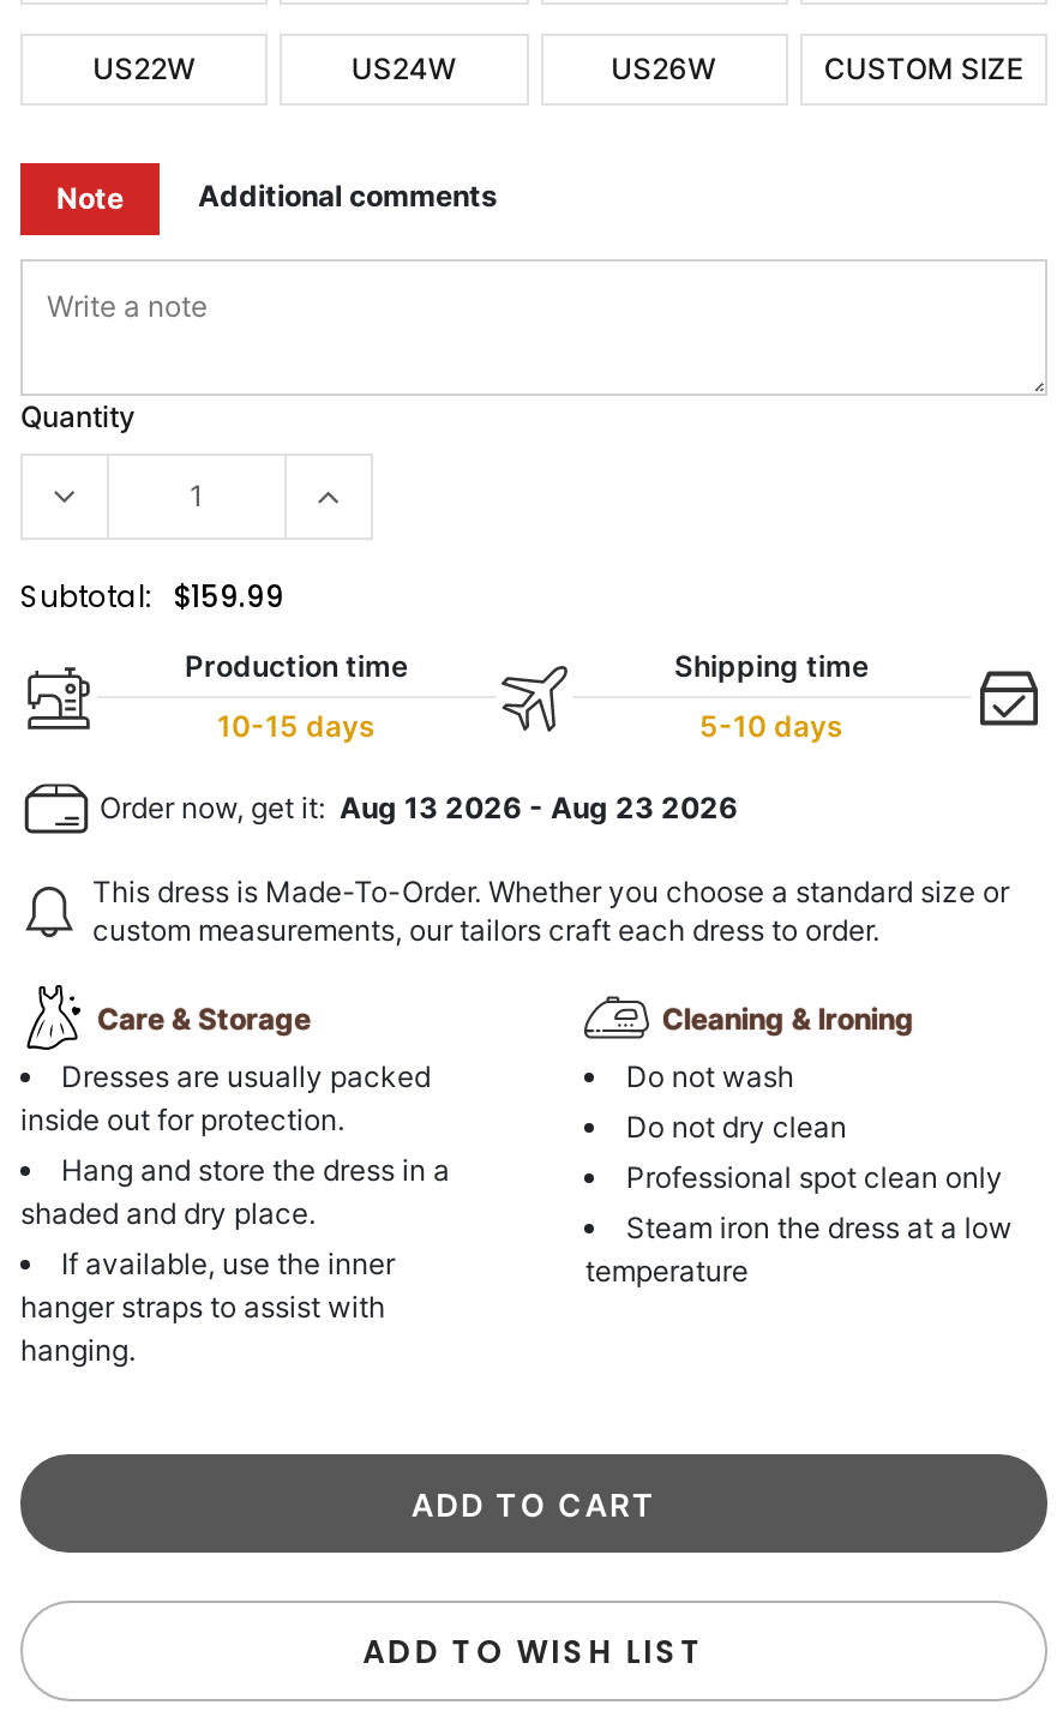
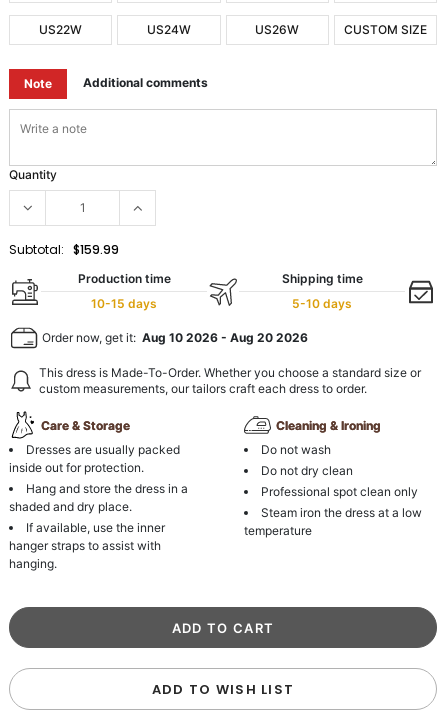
- Order now, get it: Aug 13 2026 - Aug 23 2026
+ Order now, get it: Aug 10 2026 - Aug 20 2026
